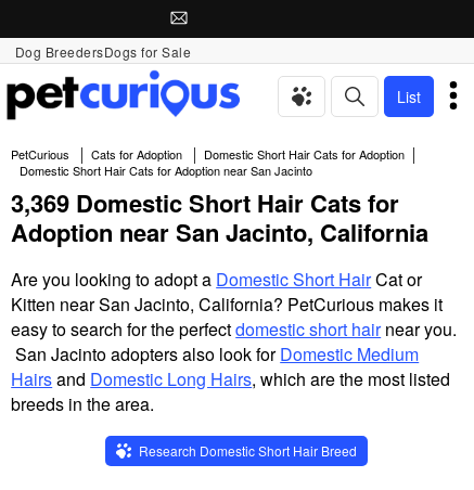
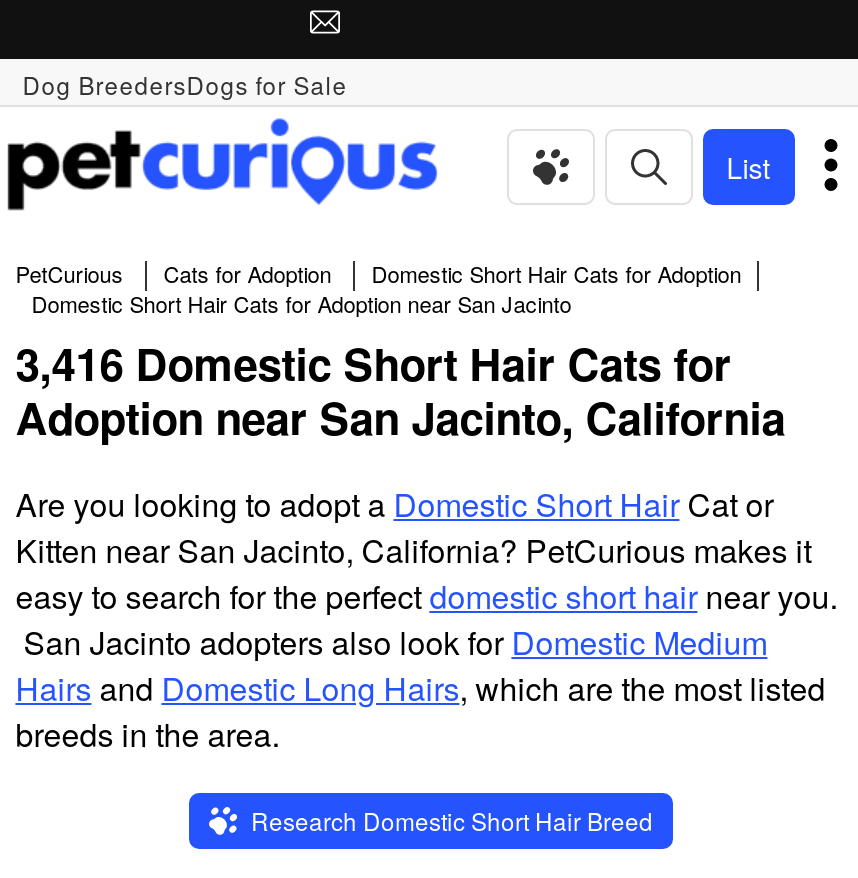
- 3,369 Domestic Short Hair Cats for
+ 3,416 Domestic Short Hair Cats for
